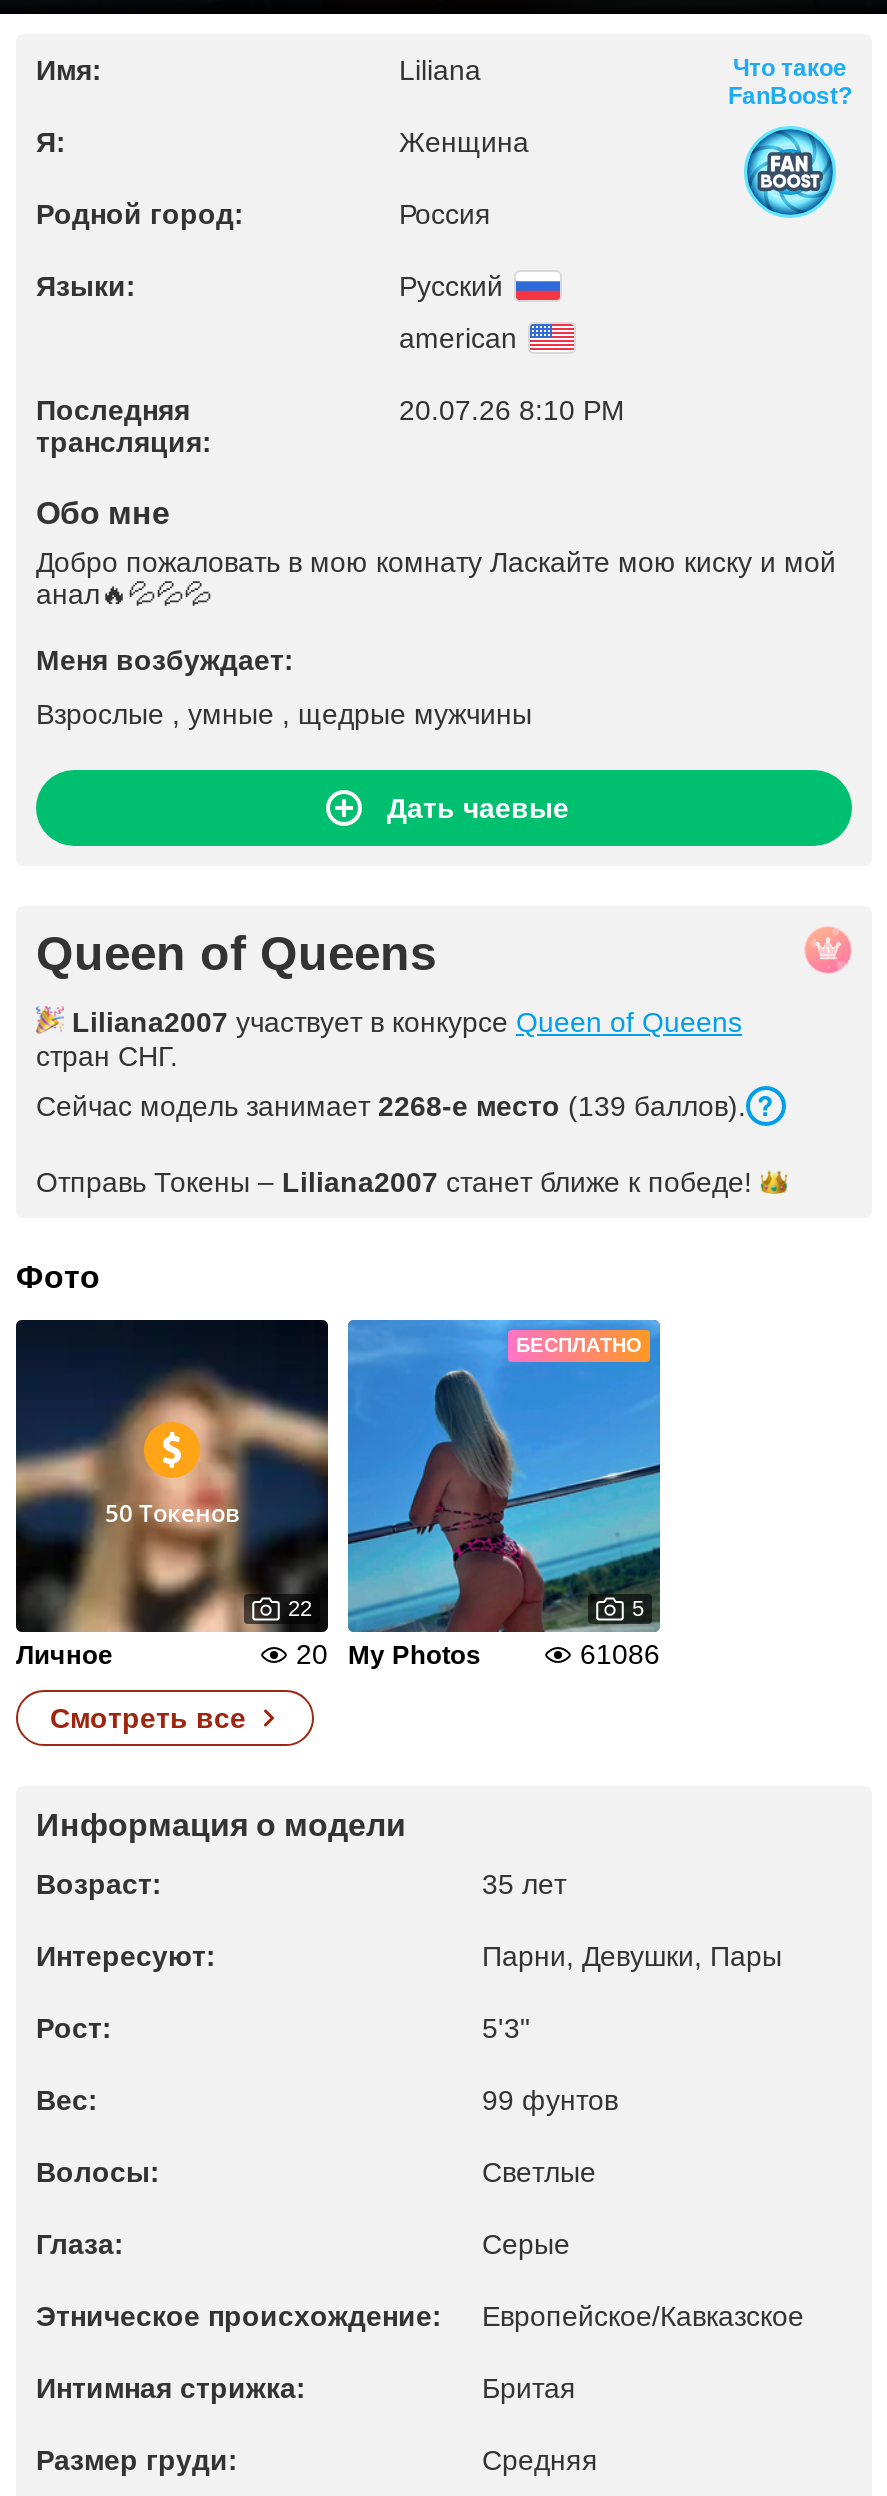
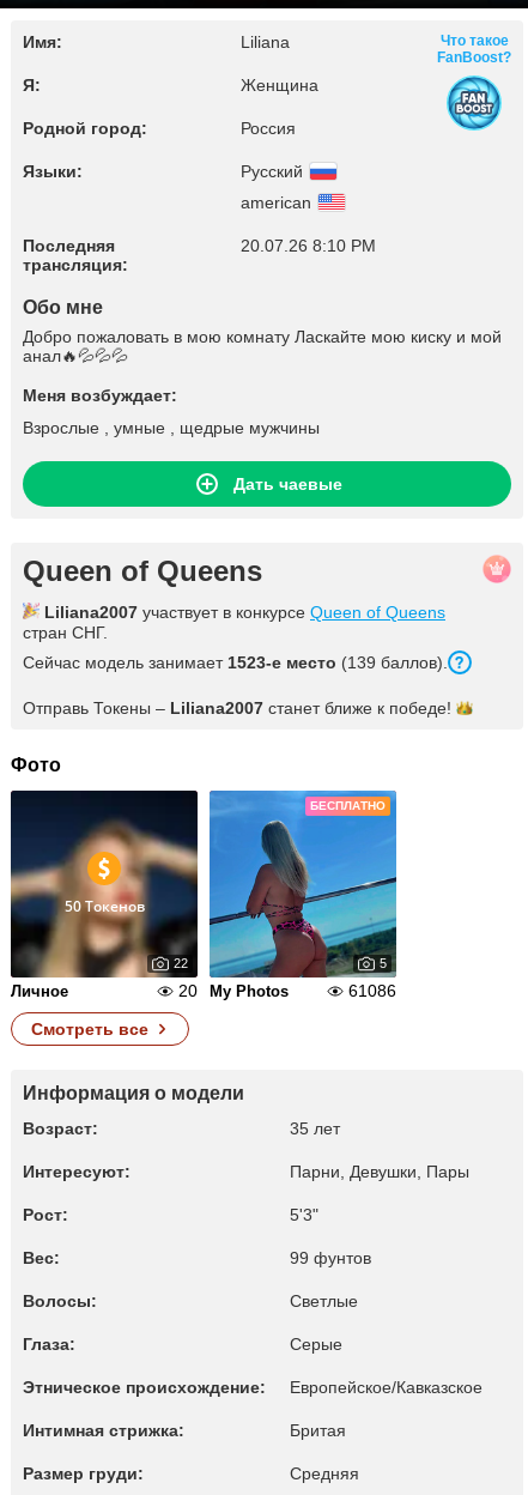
- Сейчас модель занимает 2268-е место (139 баллов).
+ Сейчас модель занимает 1523-е место (139 баллов).
